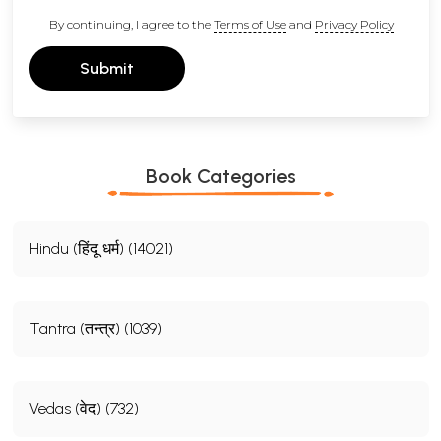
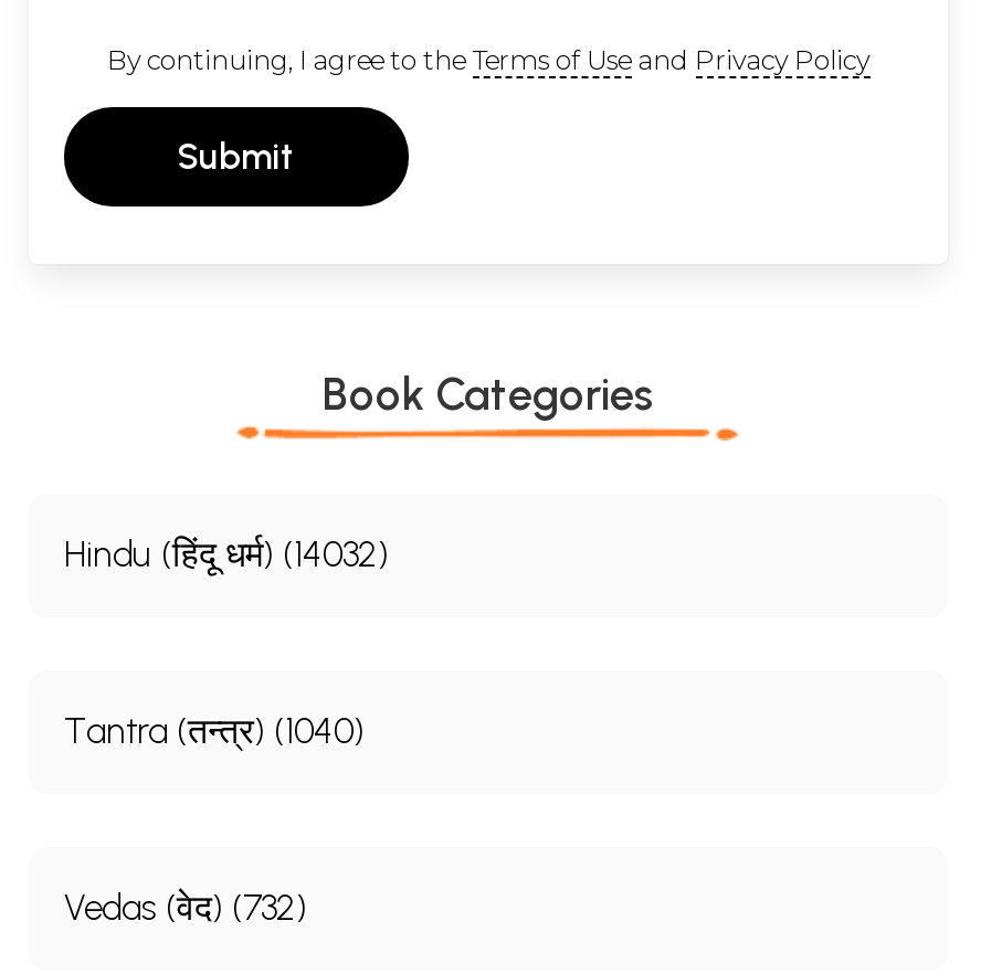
- Hindu (हिंदू धर्म) (14021)
+ Hindu (हिंदू धर्म) (14032)

- Tantra (तन्त्र) (1039)
+ Tantra (तन्त्र) (1040)
